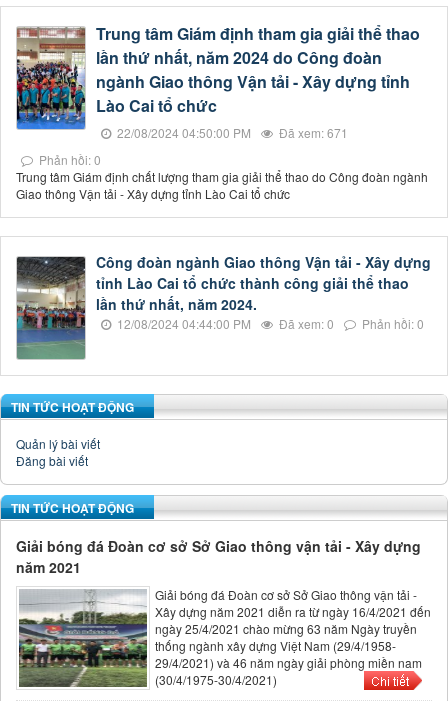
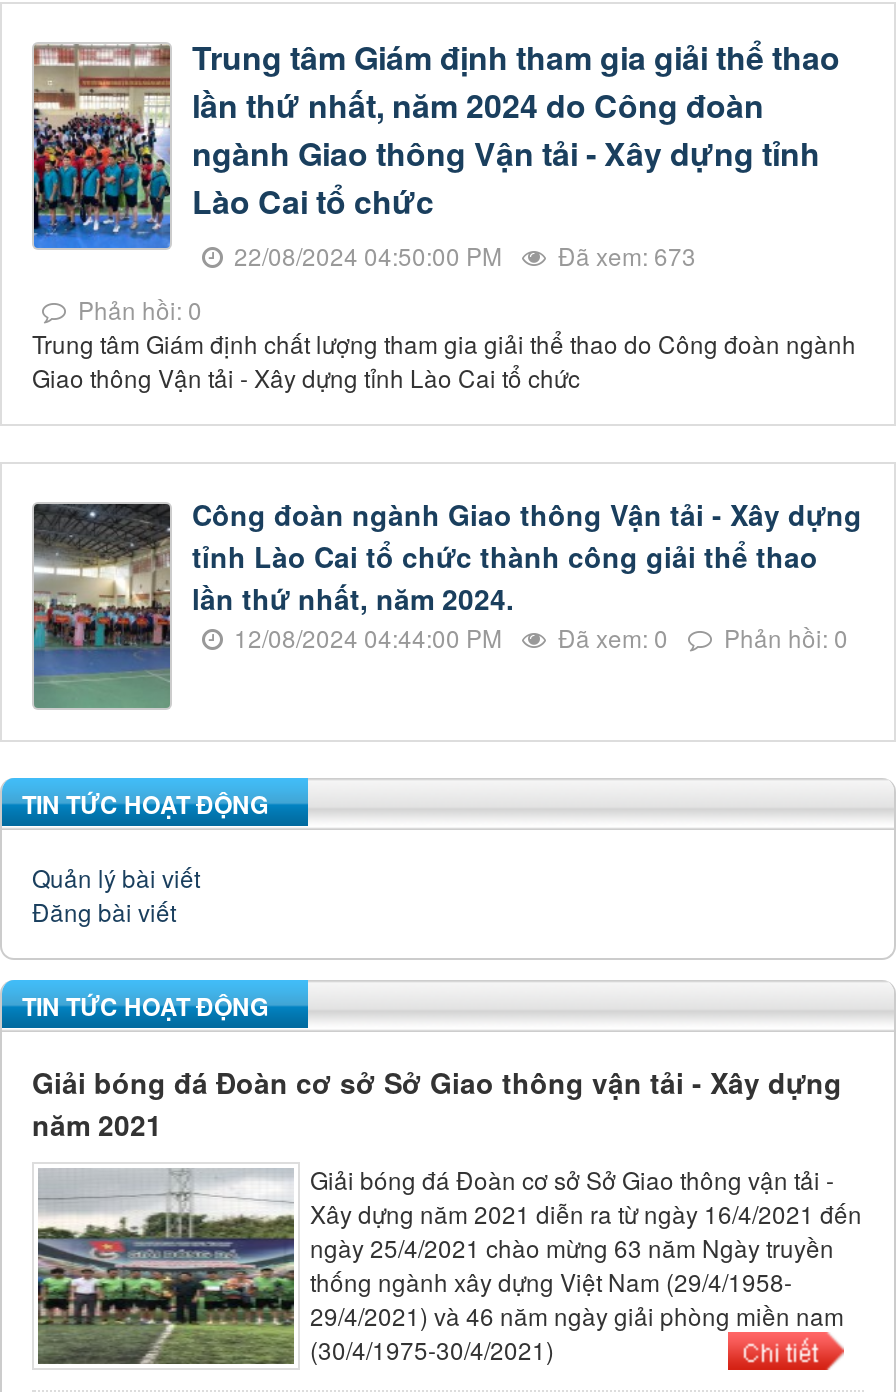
- 22/08/2024 04:50:00 PM Đã xem: 671
+ 22/08/2024 04:50:00 PM Đã xem: 673
